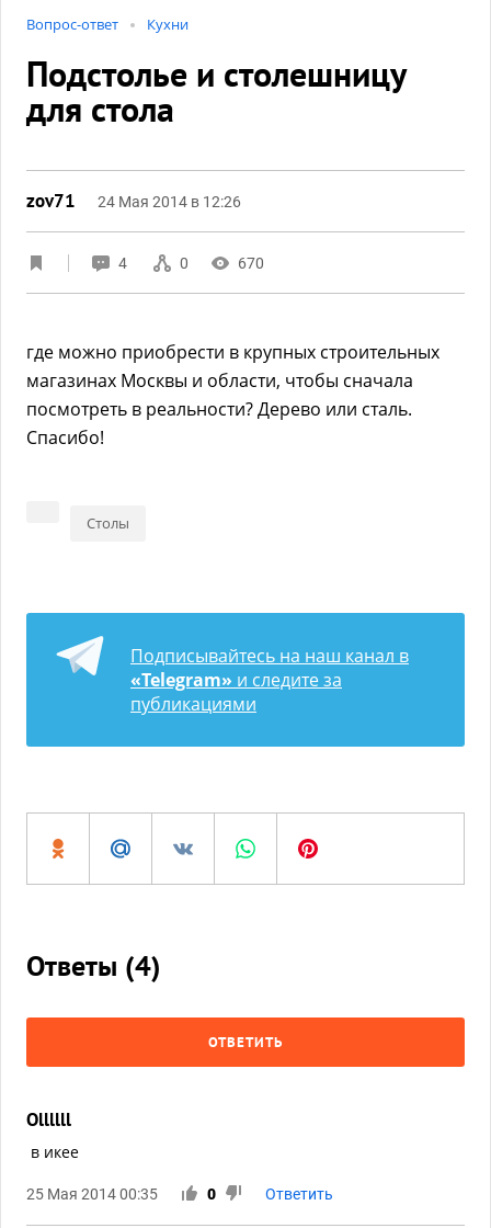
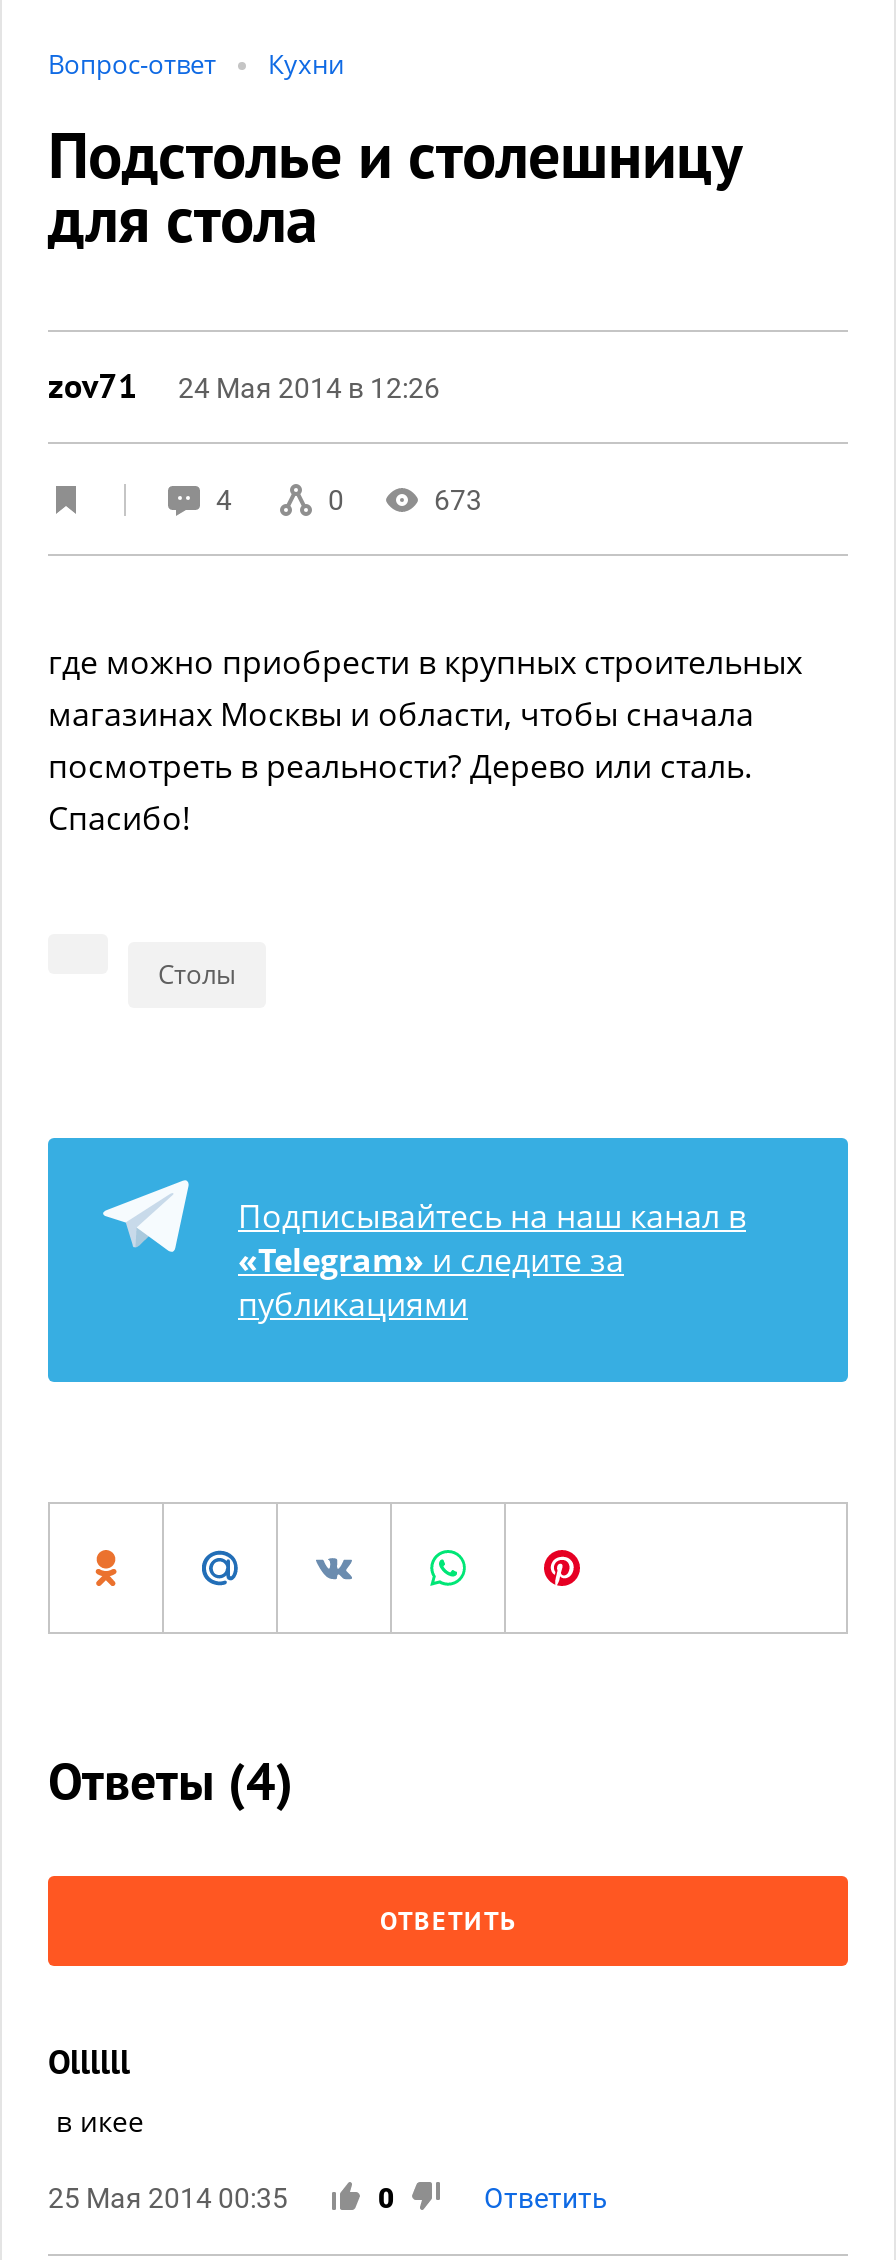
- 670
+ 673
